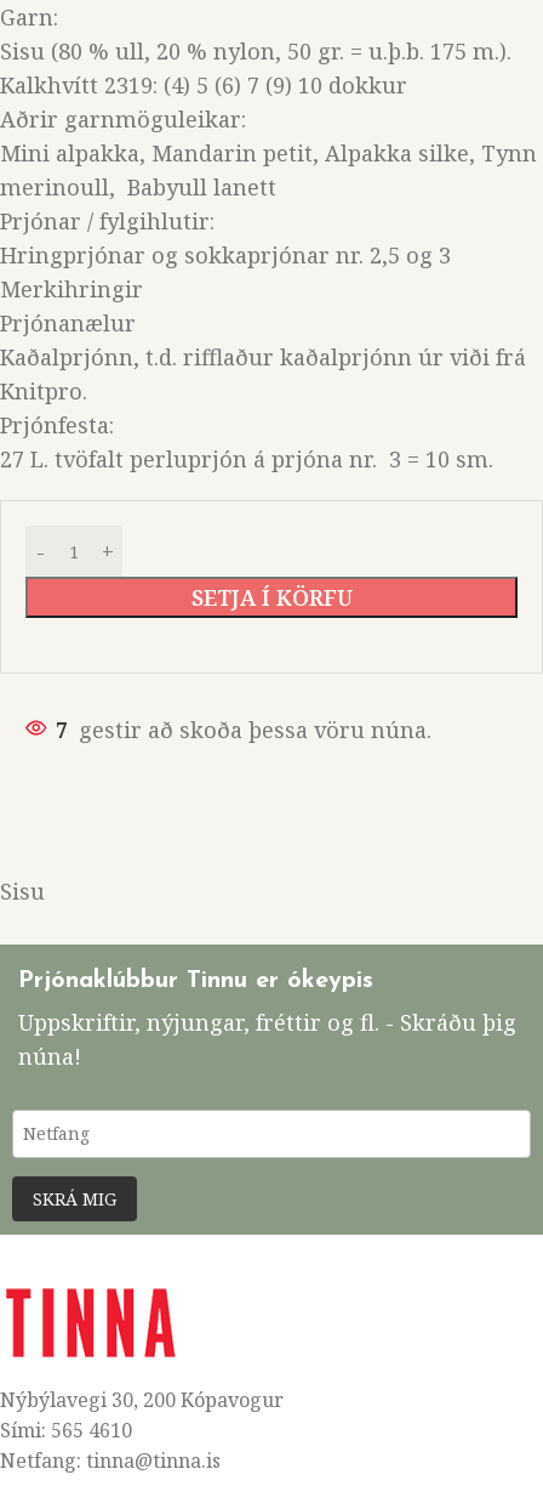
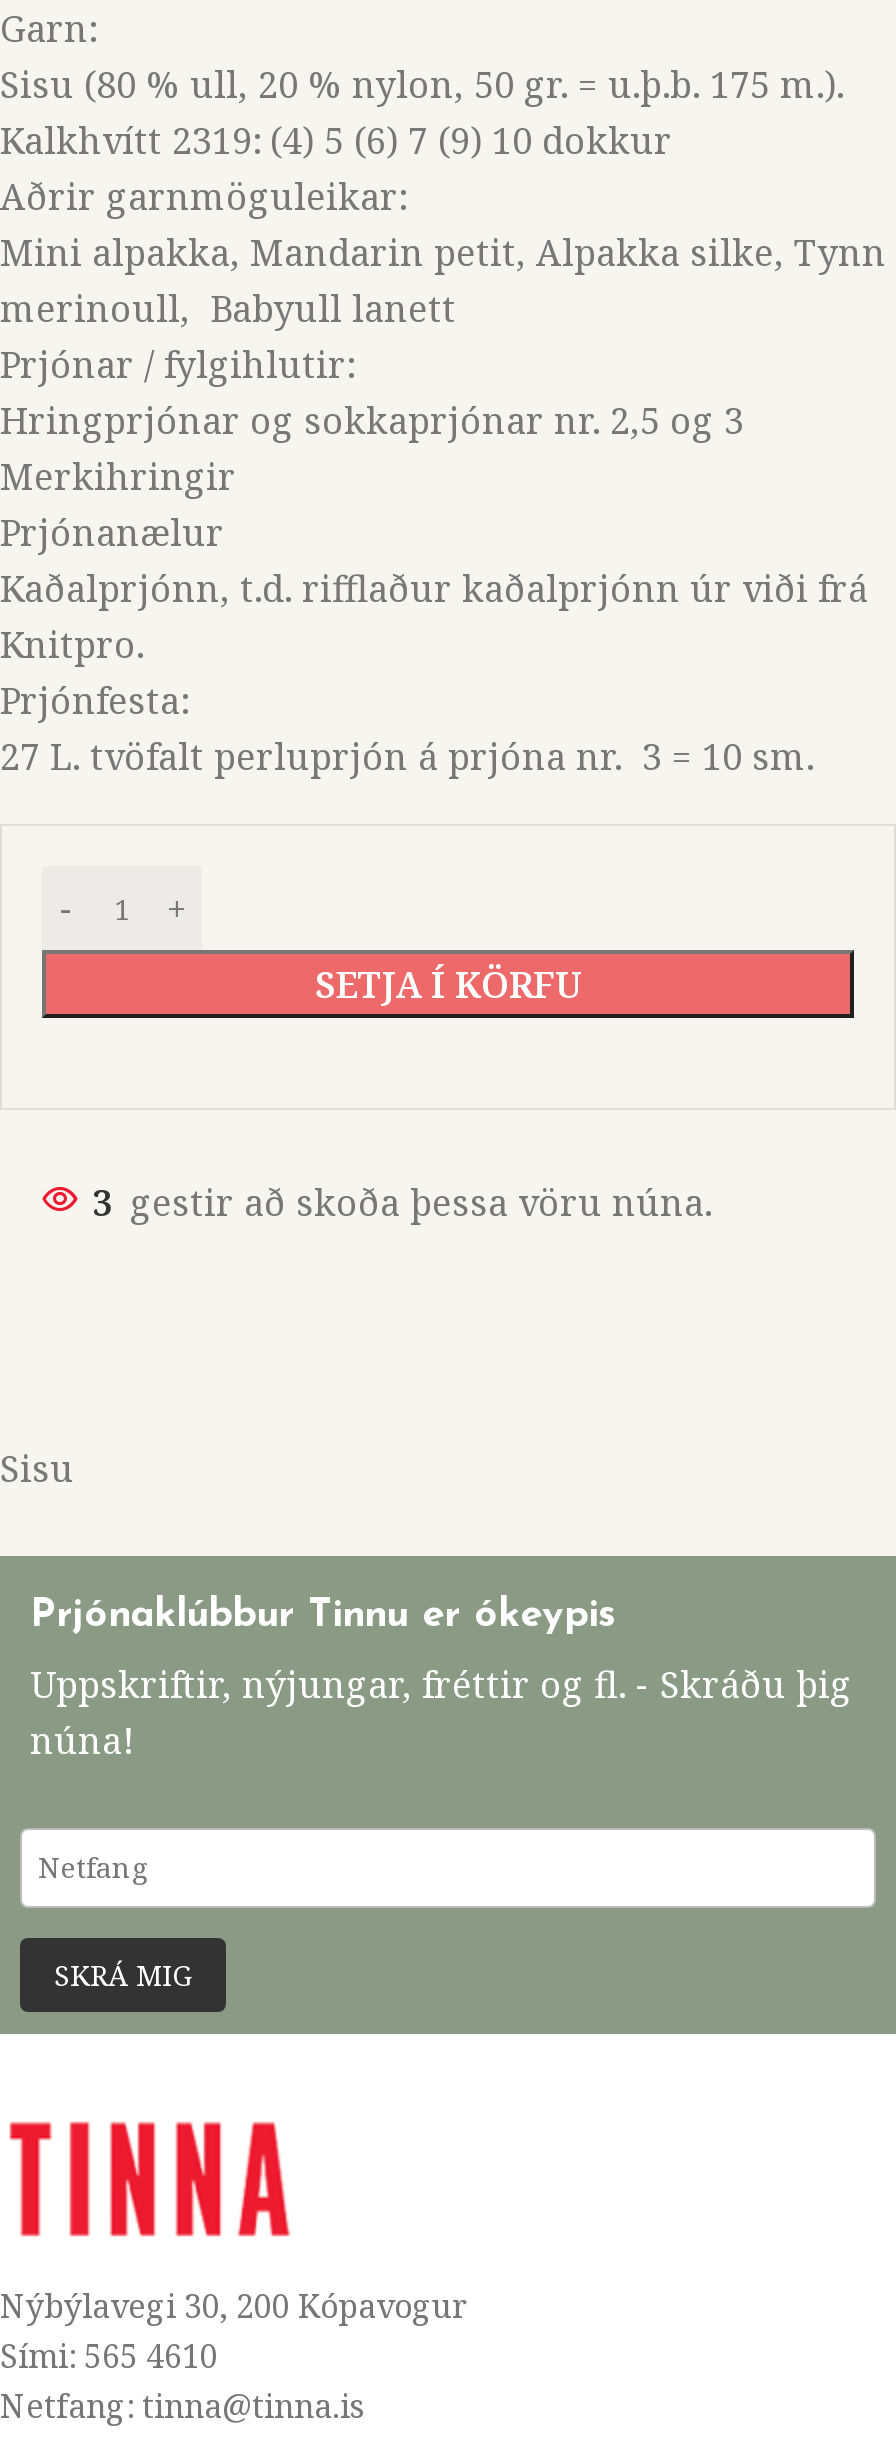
- 7 gestir að skoða þessa vöru núna.
+ 3 gestir að skoða þessa vöru núna.
